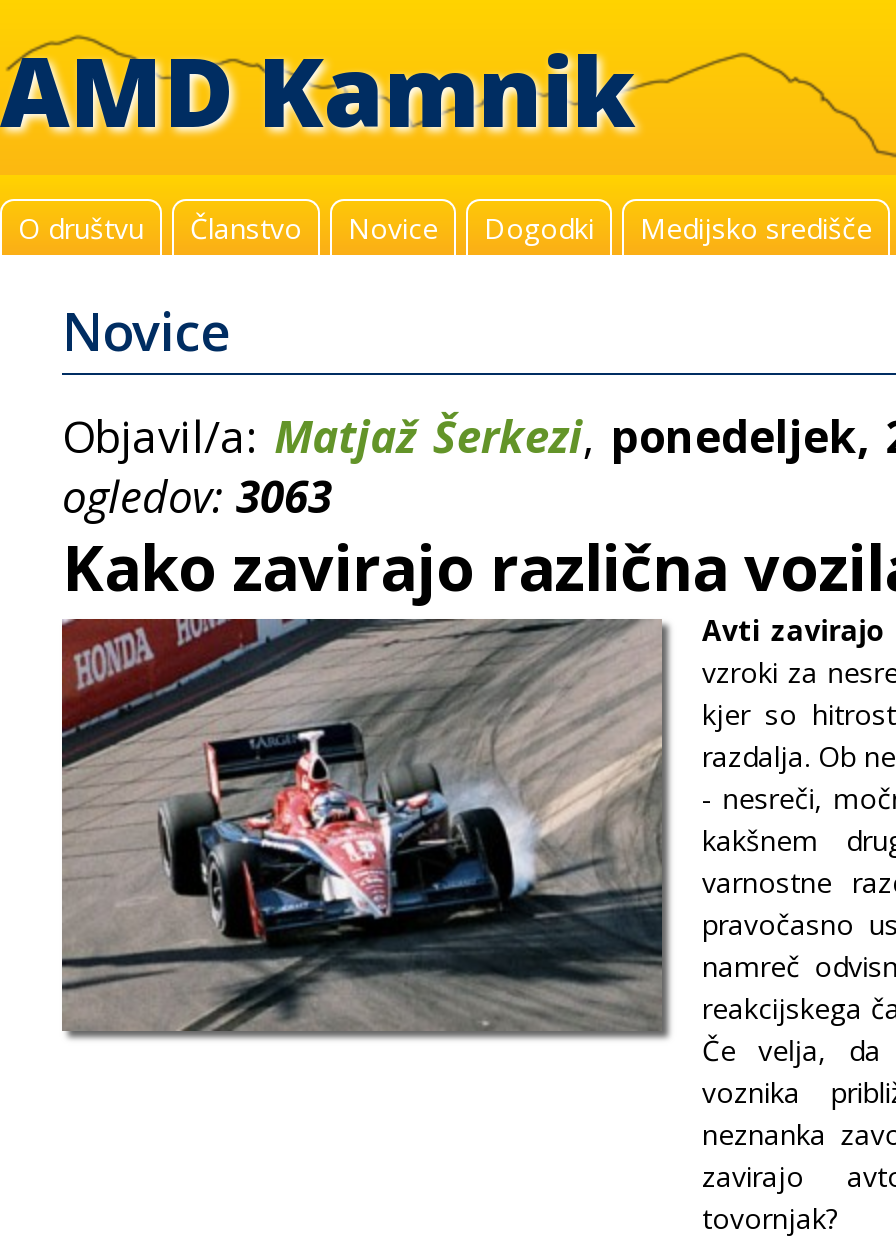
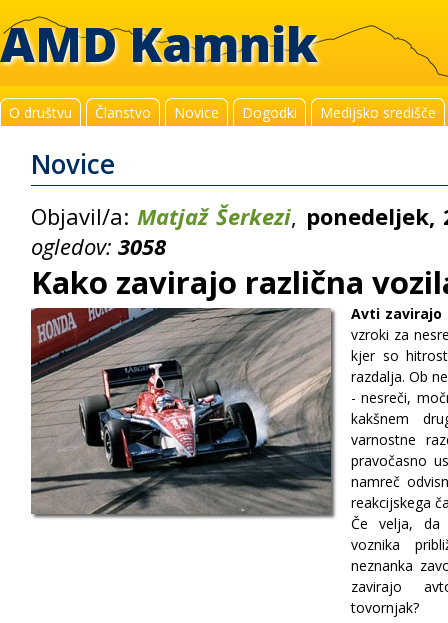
- ogledov: 3063
+ ogledov: 3058
